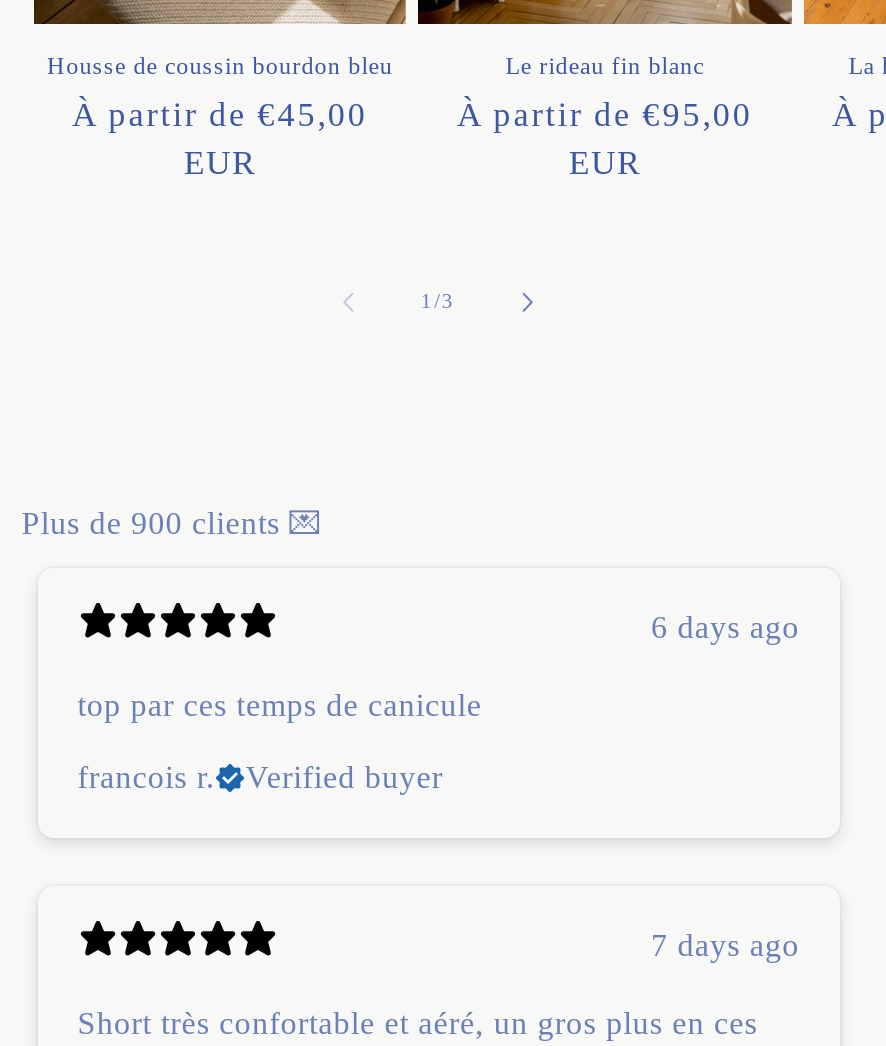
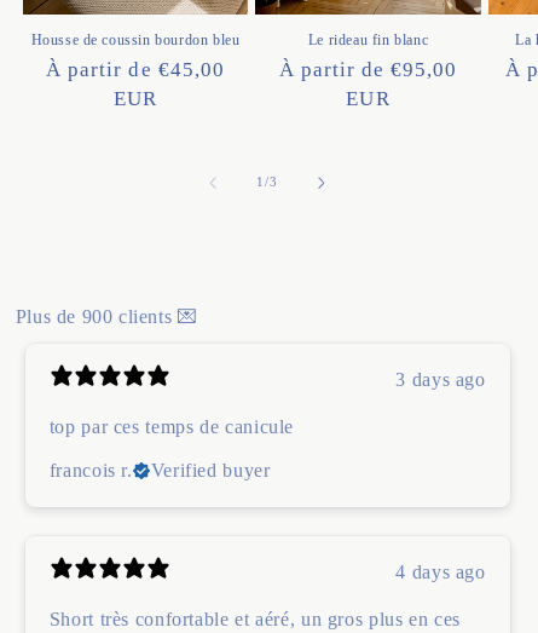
- 6 days ago
+ 3 days ago

- 7 days ago
+ 4 days ago
